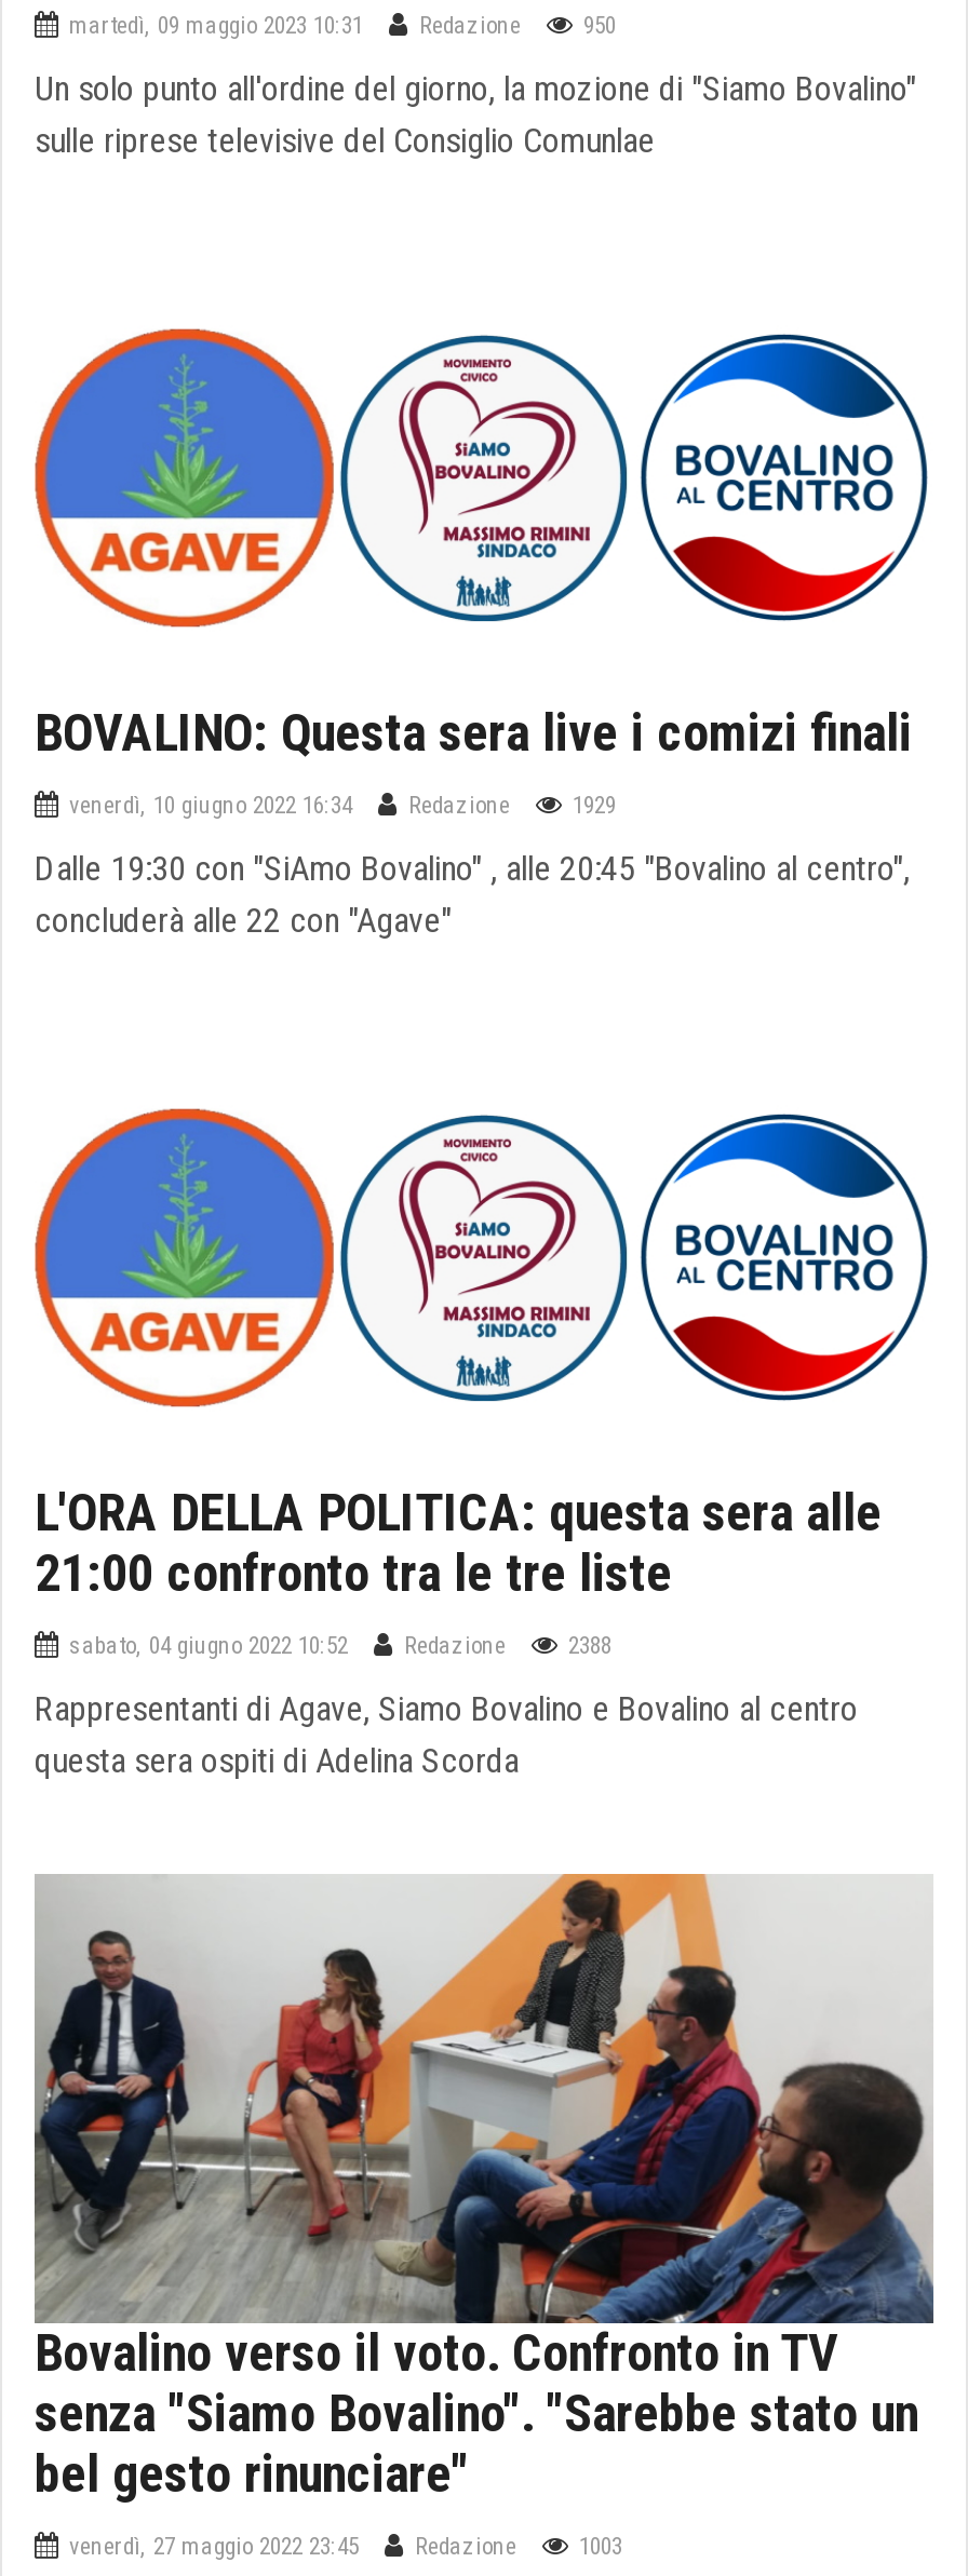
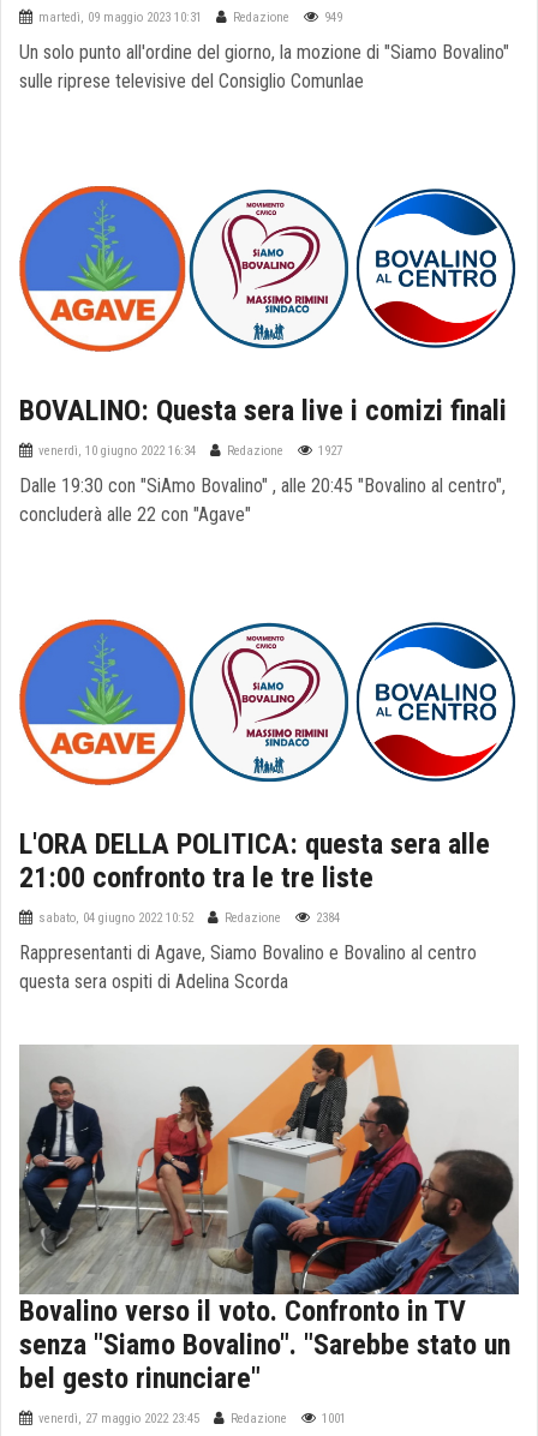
- 950
+ 949

- 1929
+ 1927

- 2388
+ 2384

- 1003
+ 1001
